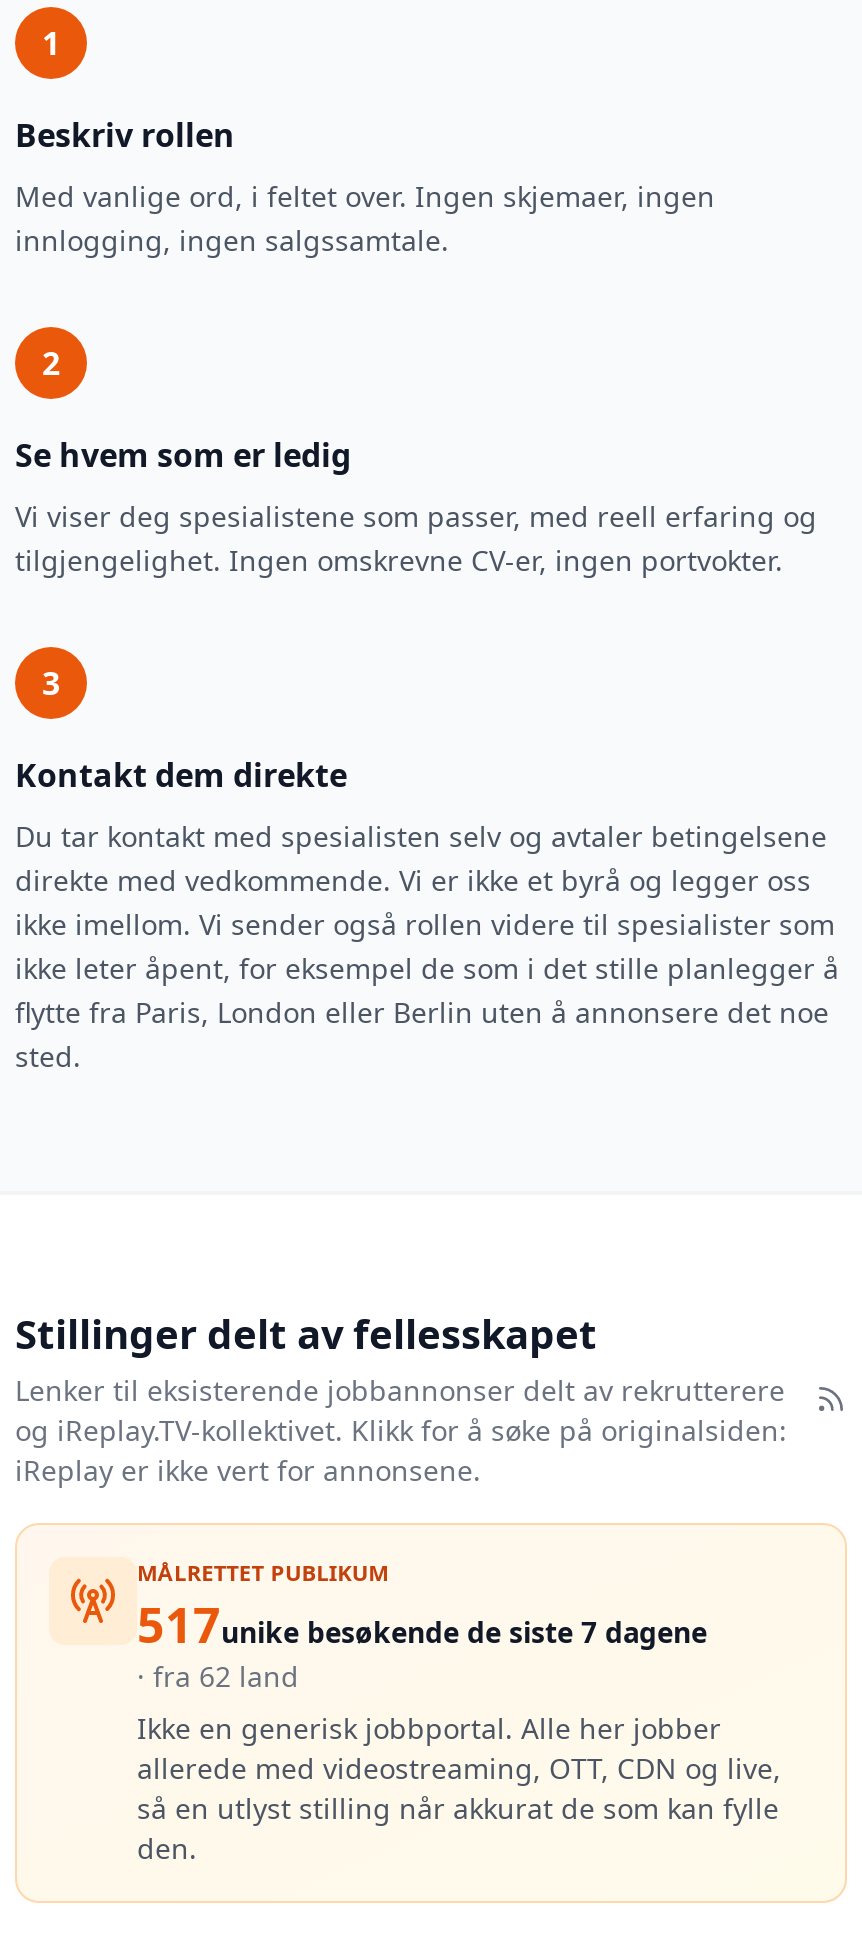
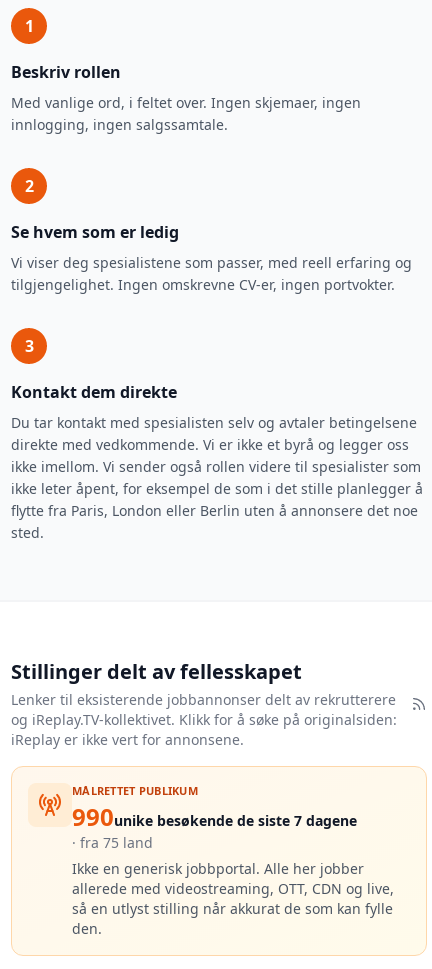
- 517unike besøkende de siste 7 dagene
+ 990unike besøkende de siste 7 dagene

- · fra 62 land
+ · fra 75 land
